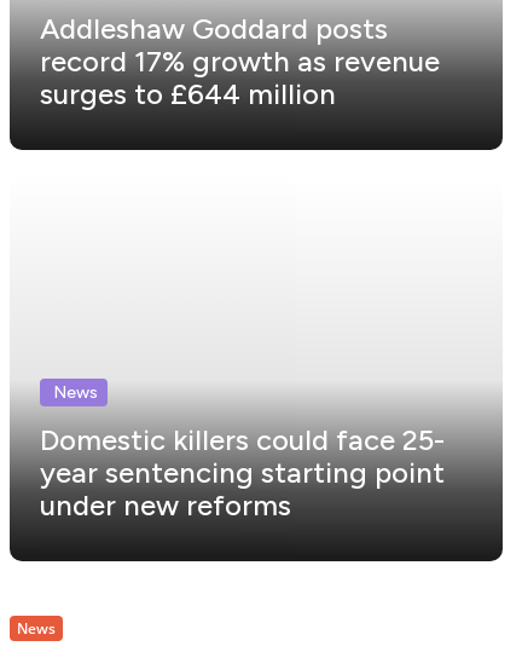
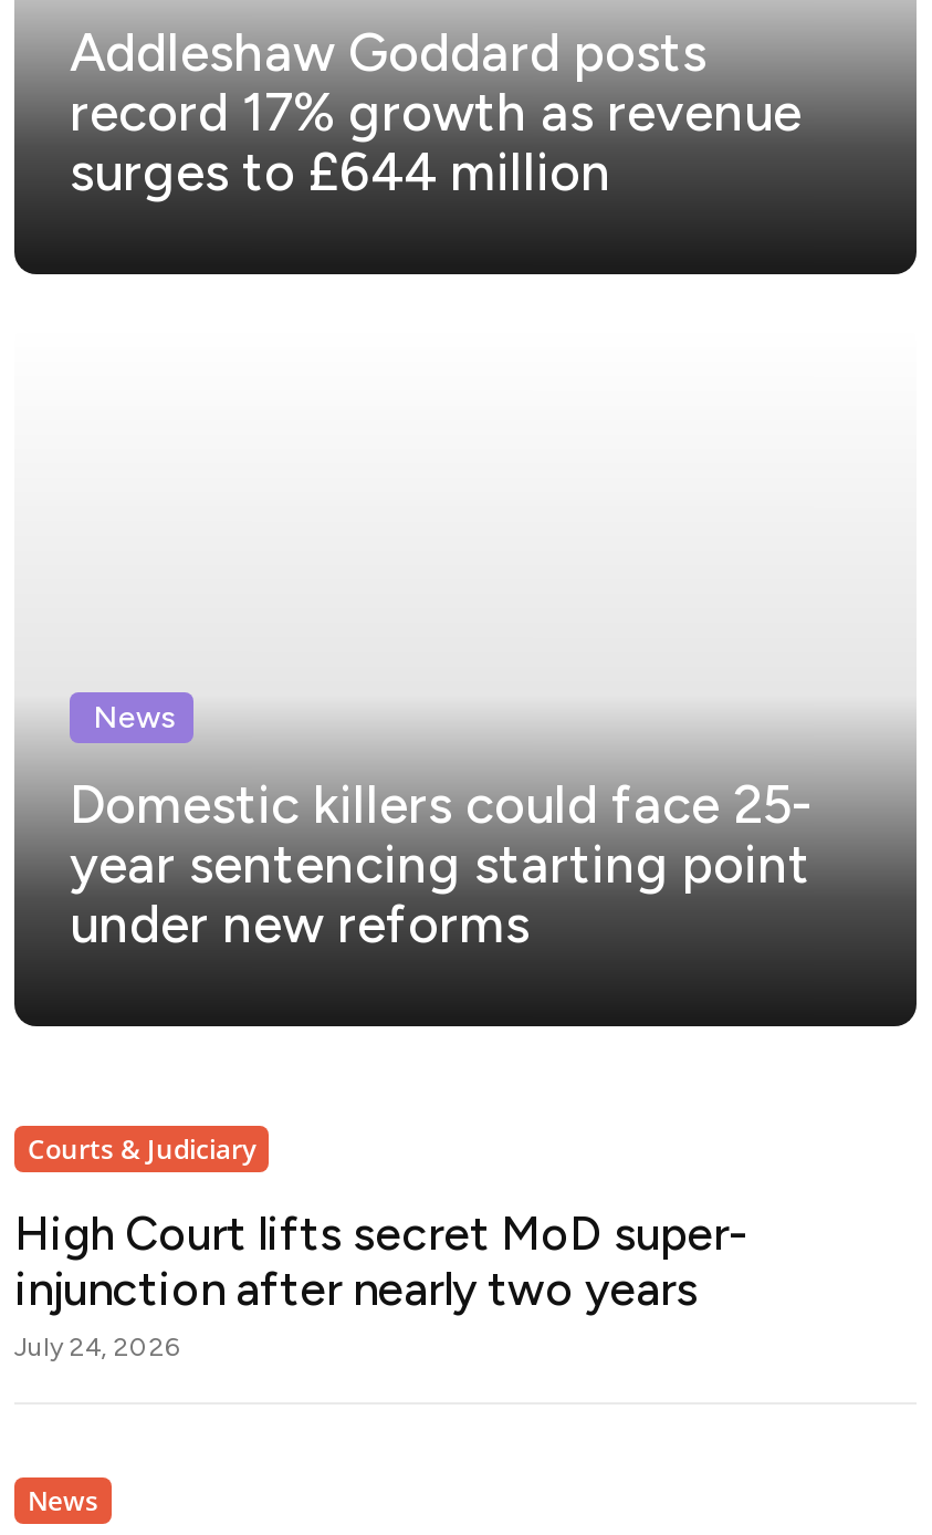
+ Courts & Judiciary
+ High Court lifts secret MoD super-
+ injunction after nearly two years
+ July 24, 2026
